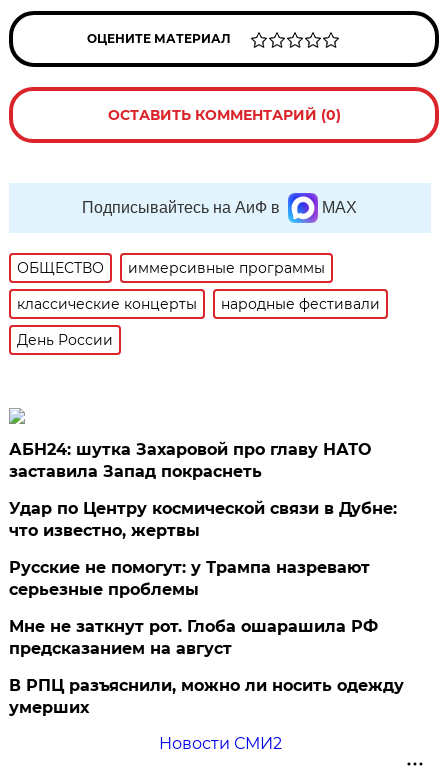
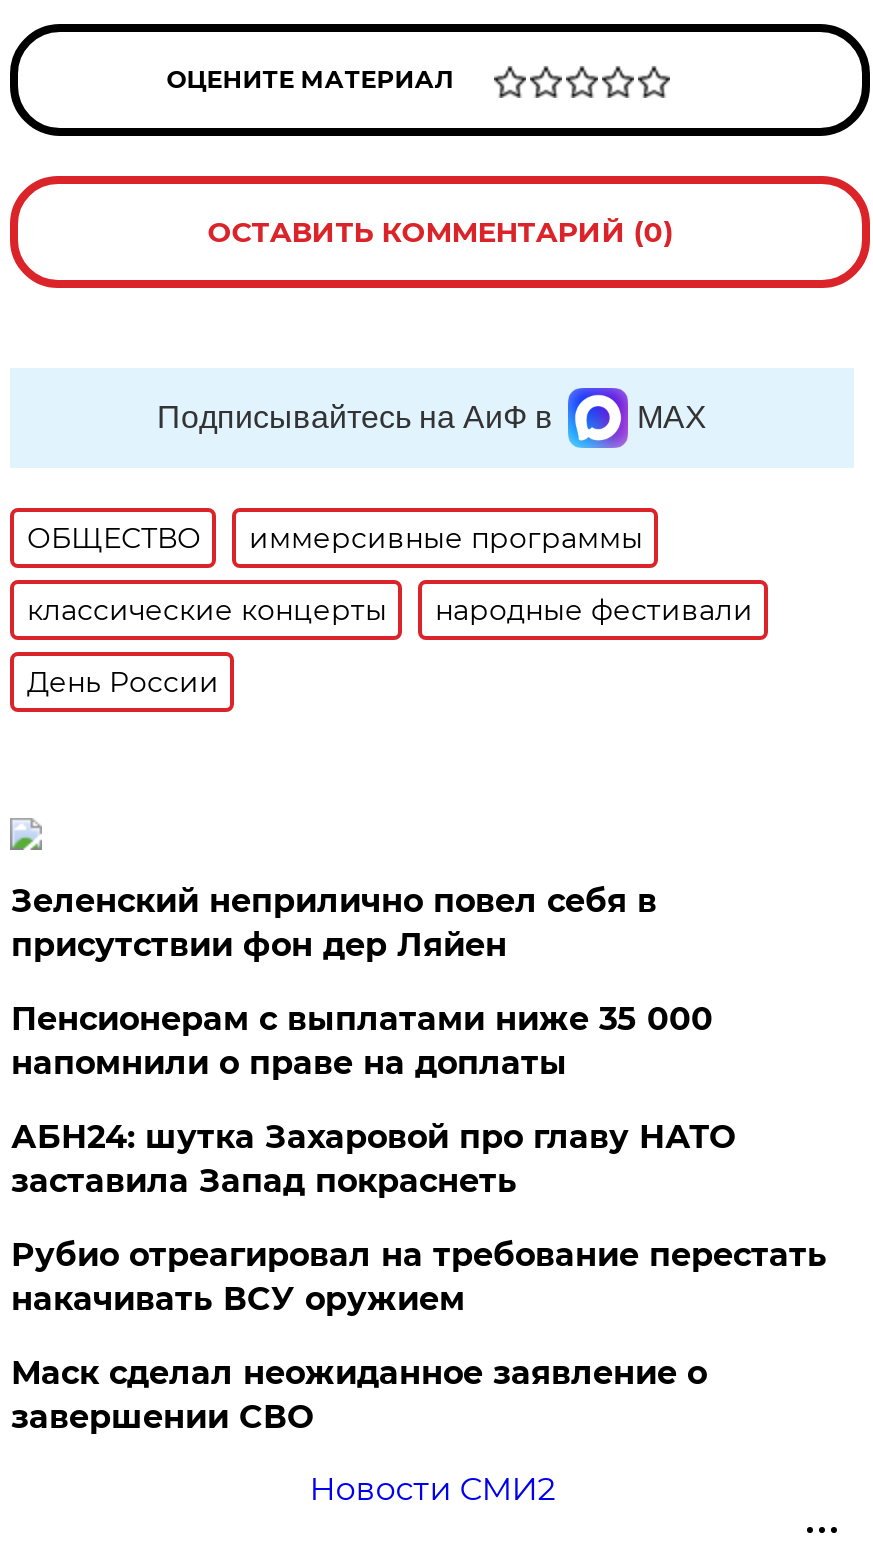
+ Зеленский неприлично повел cебя в
+ присутствии фон дер Ляйен
+ Пенсионерам с выплатами ниже 35 000
+ напомнили о праве на доплаты

moved down: АБН24: шутка Захаровой про главу НАТО | заставила Запад покраснеть

- Удар по Центру космической связи в Дубне:
- что известно, жертвы
- Русские не помогут: у Трампа назревают
- серьезные проблемы
- Мне не заткнут рот. Глоба ошарашила РФ
- предсказанием на август
- В РПЦ разъяснили, можно ли носить одежду
- умерших
+ Рубио отреагировал на требование перестать
+ накачивать ВСУ оружием
+ Маск сделал неожиданное заявление о
+ завершении СВО
